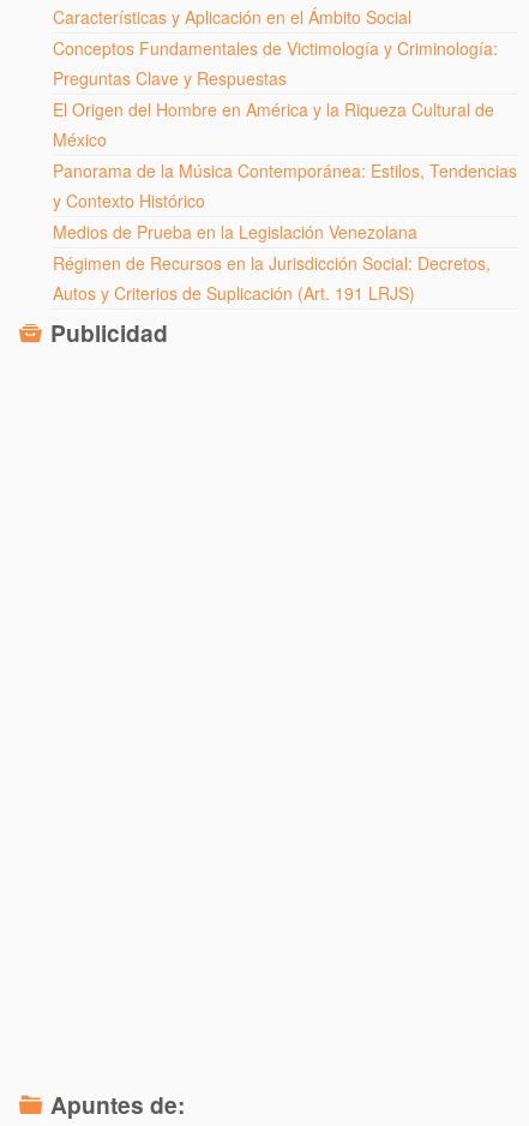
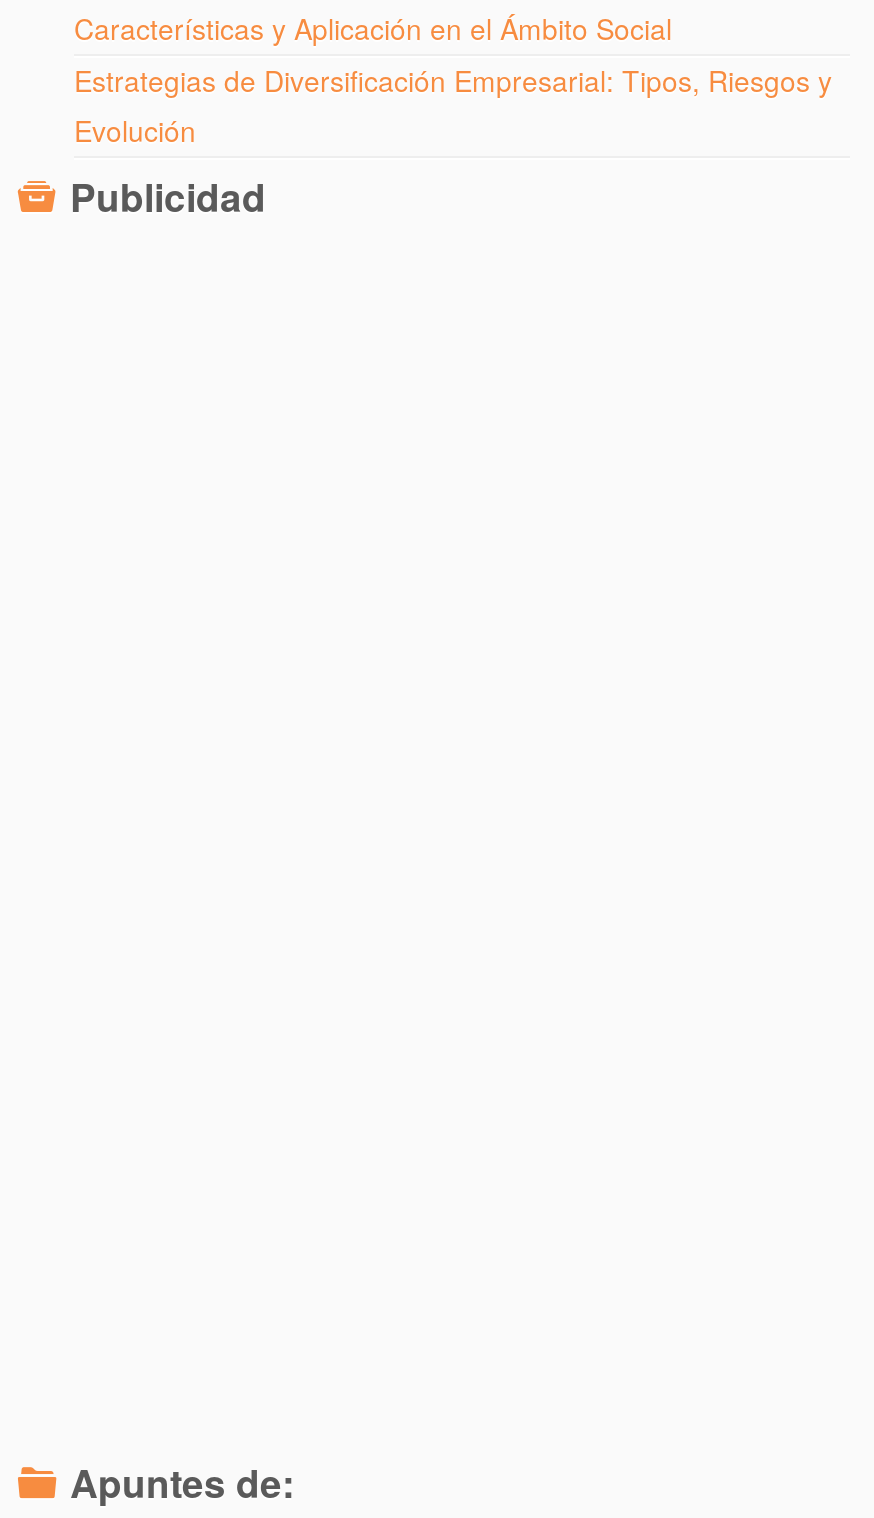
- Conceptos Fundamentales de Victimología y Criminología:
- Preguntas Clave y Respuestas
- El Origen del Hombre en América y la Riqueza Cultural de
- México
- Panorama de la Música Contemporánea: Estilos, Tendencias
- y Contexto Histórico
- Medios de Prueba en la Legislación Venezolana
- Régimen de Recursos en la Jurisdicción Social: Decretos,
- Autos y Criterios de Suplicación (Art. 191 LRJS)
+ Estrategias de Diversificación Empresarial: Tipos, Riesgos y
+ Evolución
